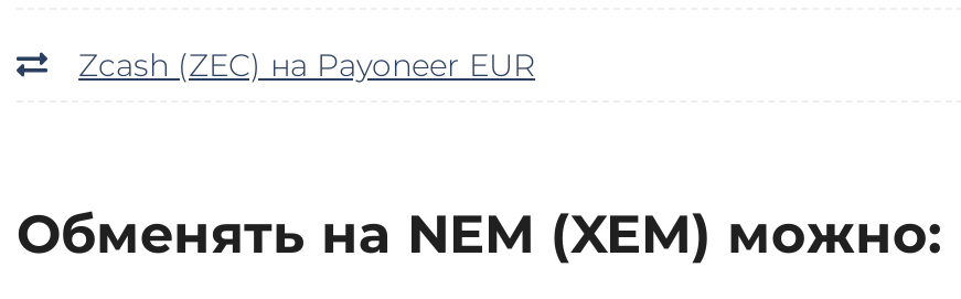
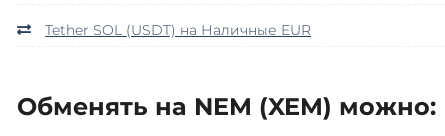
- Zcash (ZEC) на Payoneer EUR
+ Tether SOL (USDT) на Наличные EUR
